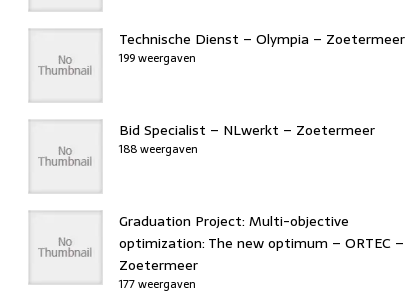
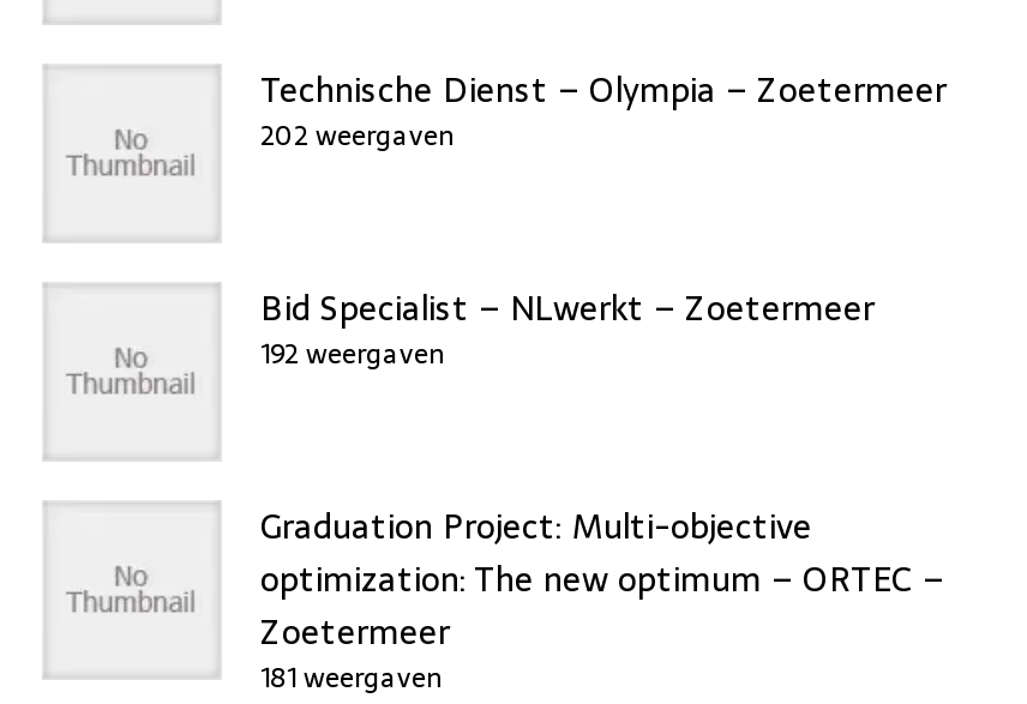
- 199 weergaven
+ 202 weergaven

- 188 weergaven
+ 192 weergaven

- 177 weergaven
+ 181 weergaven
